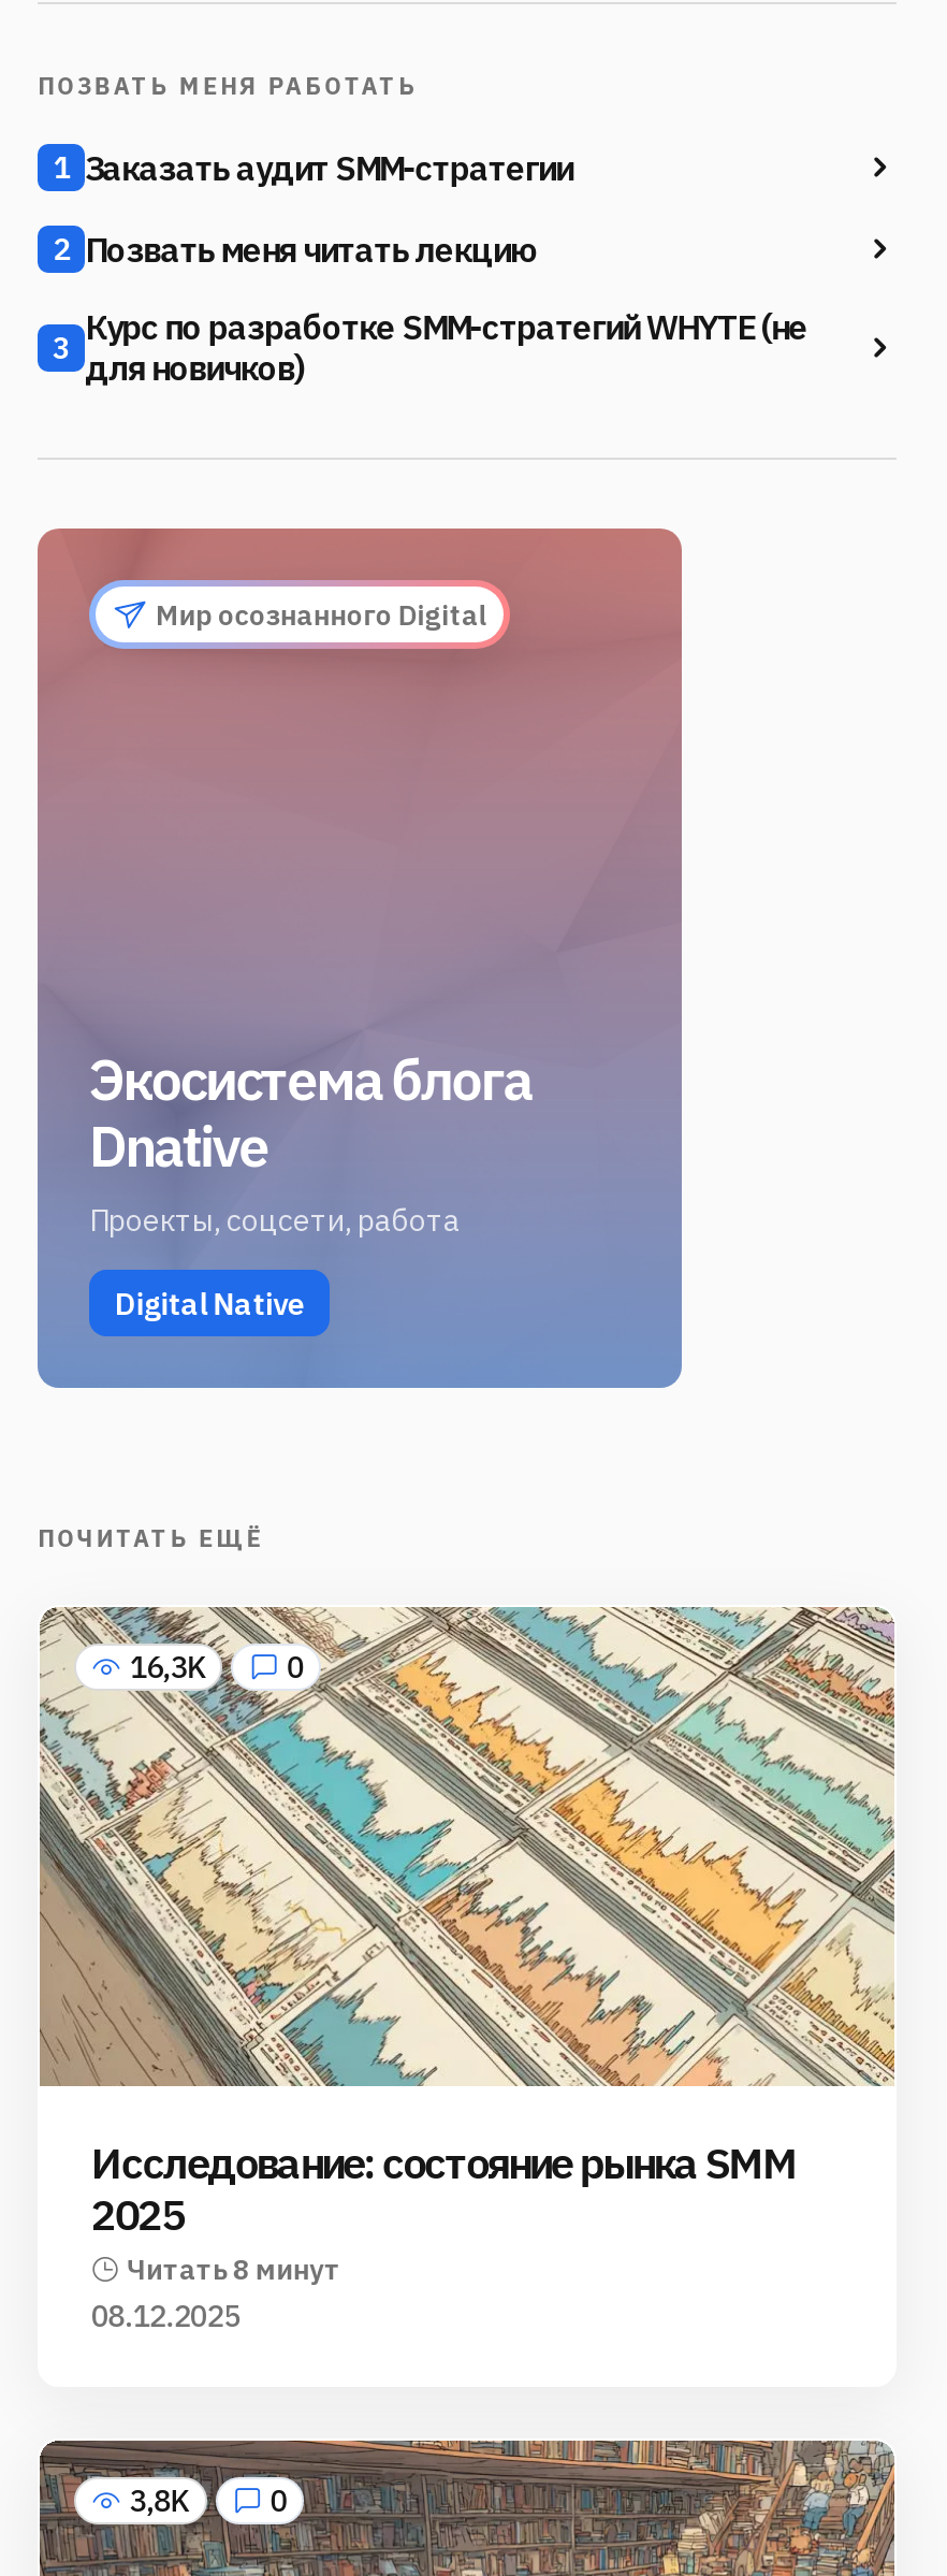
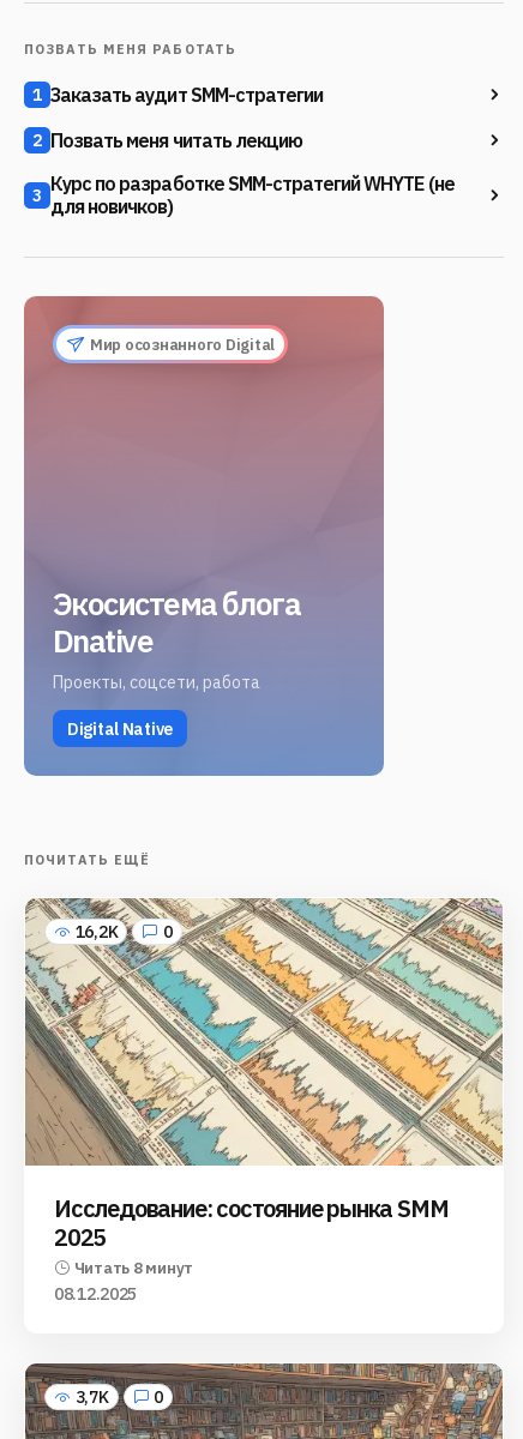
- 16,3K
+ 16,2K

- 3,8K
+ 3,7K
